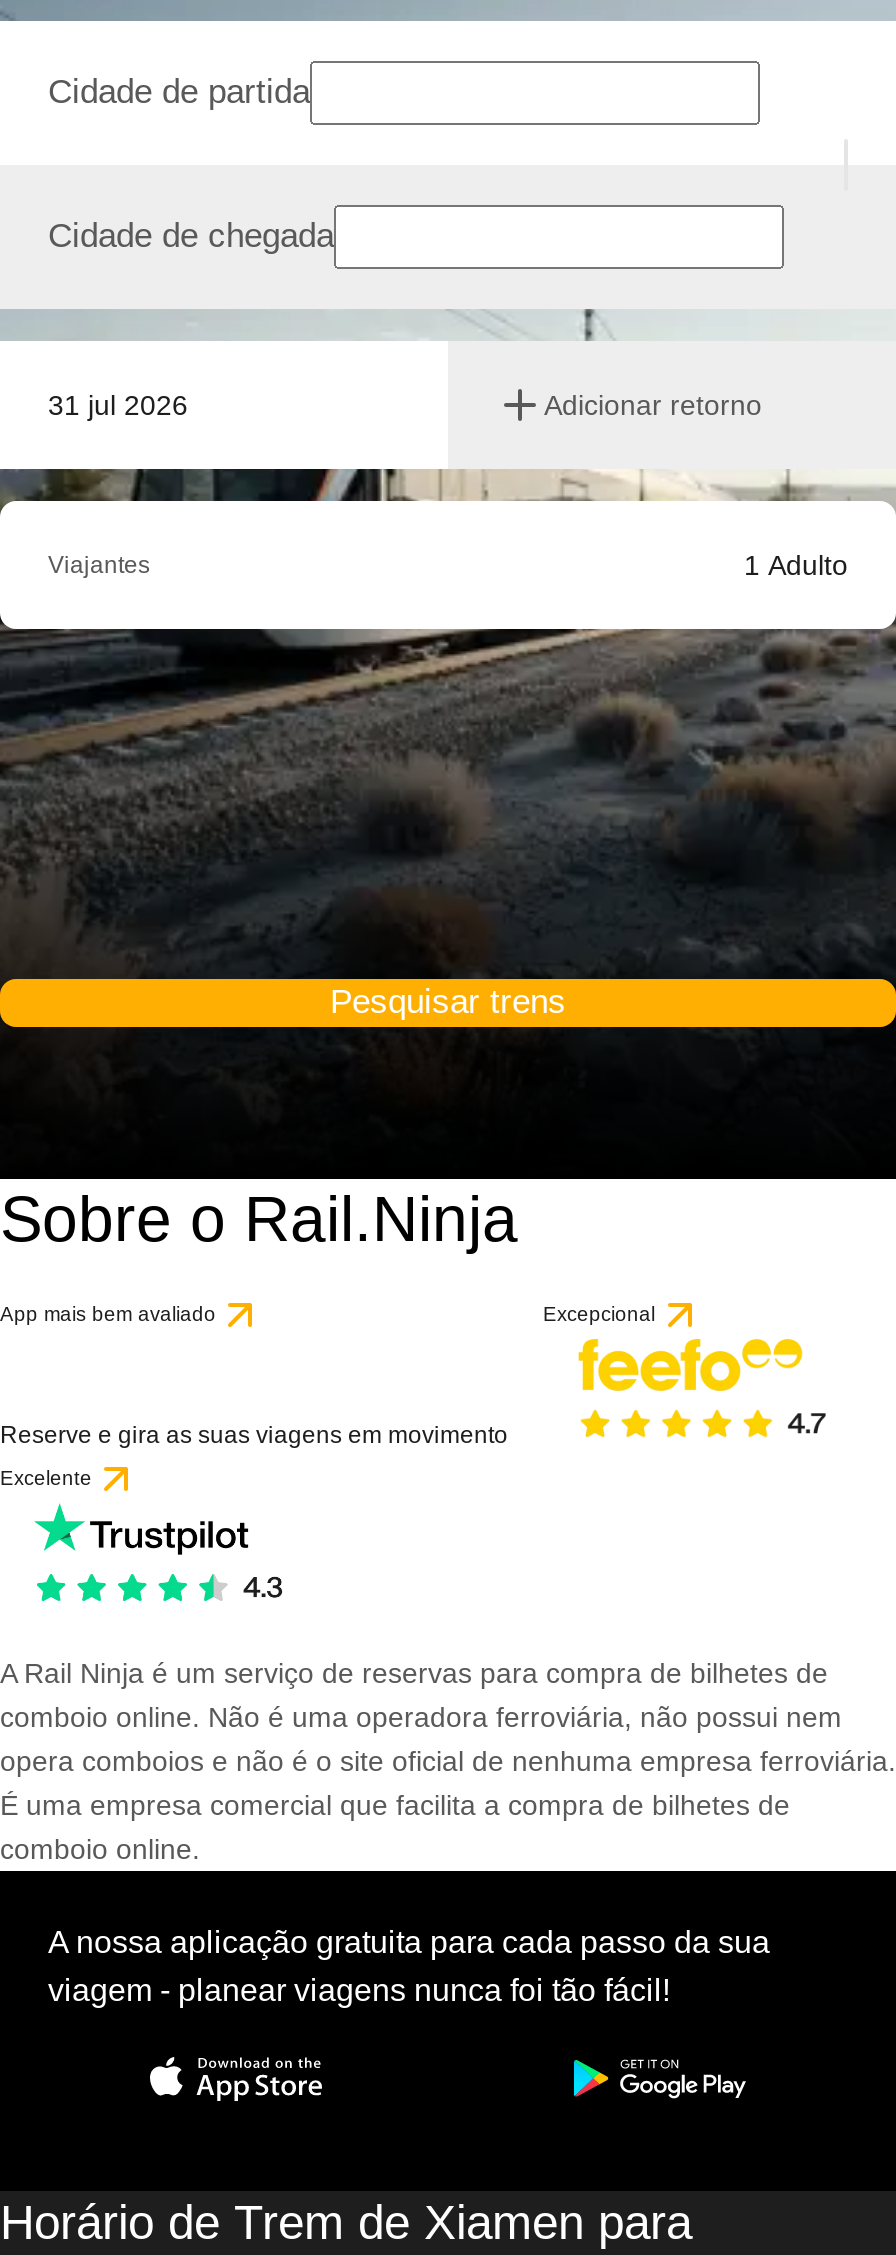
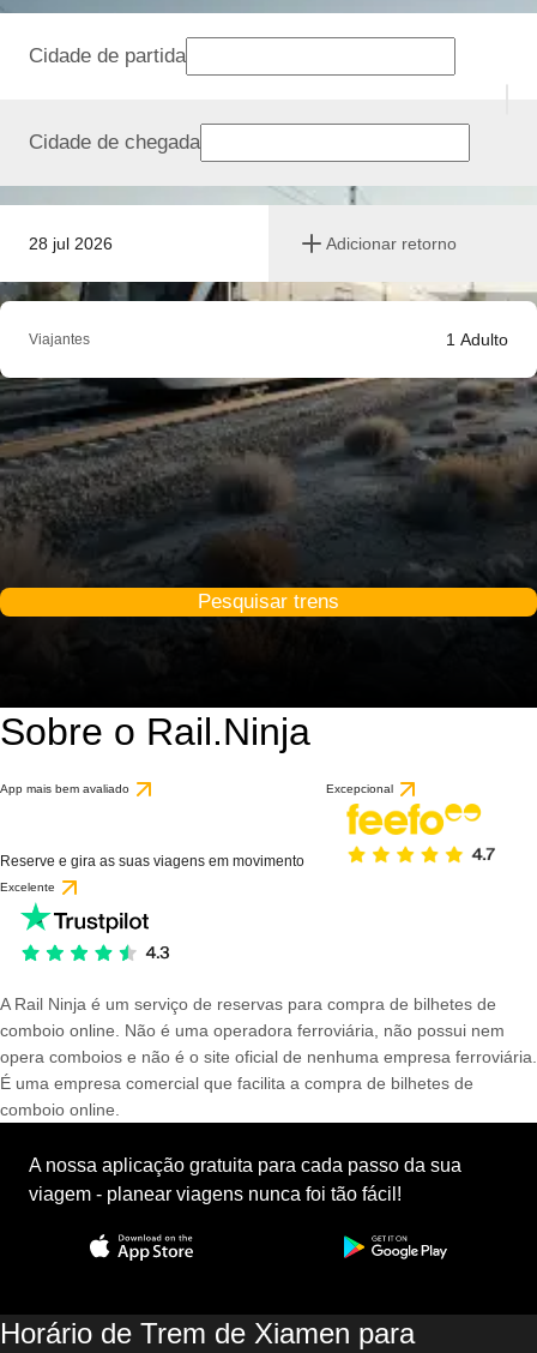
- 31 jul 2026
+ 28 jul 2026
